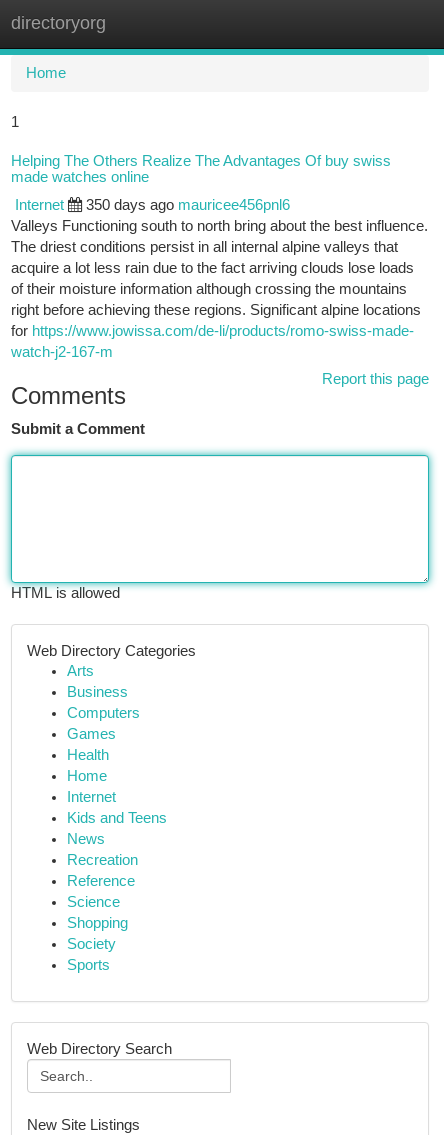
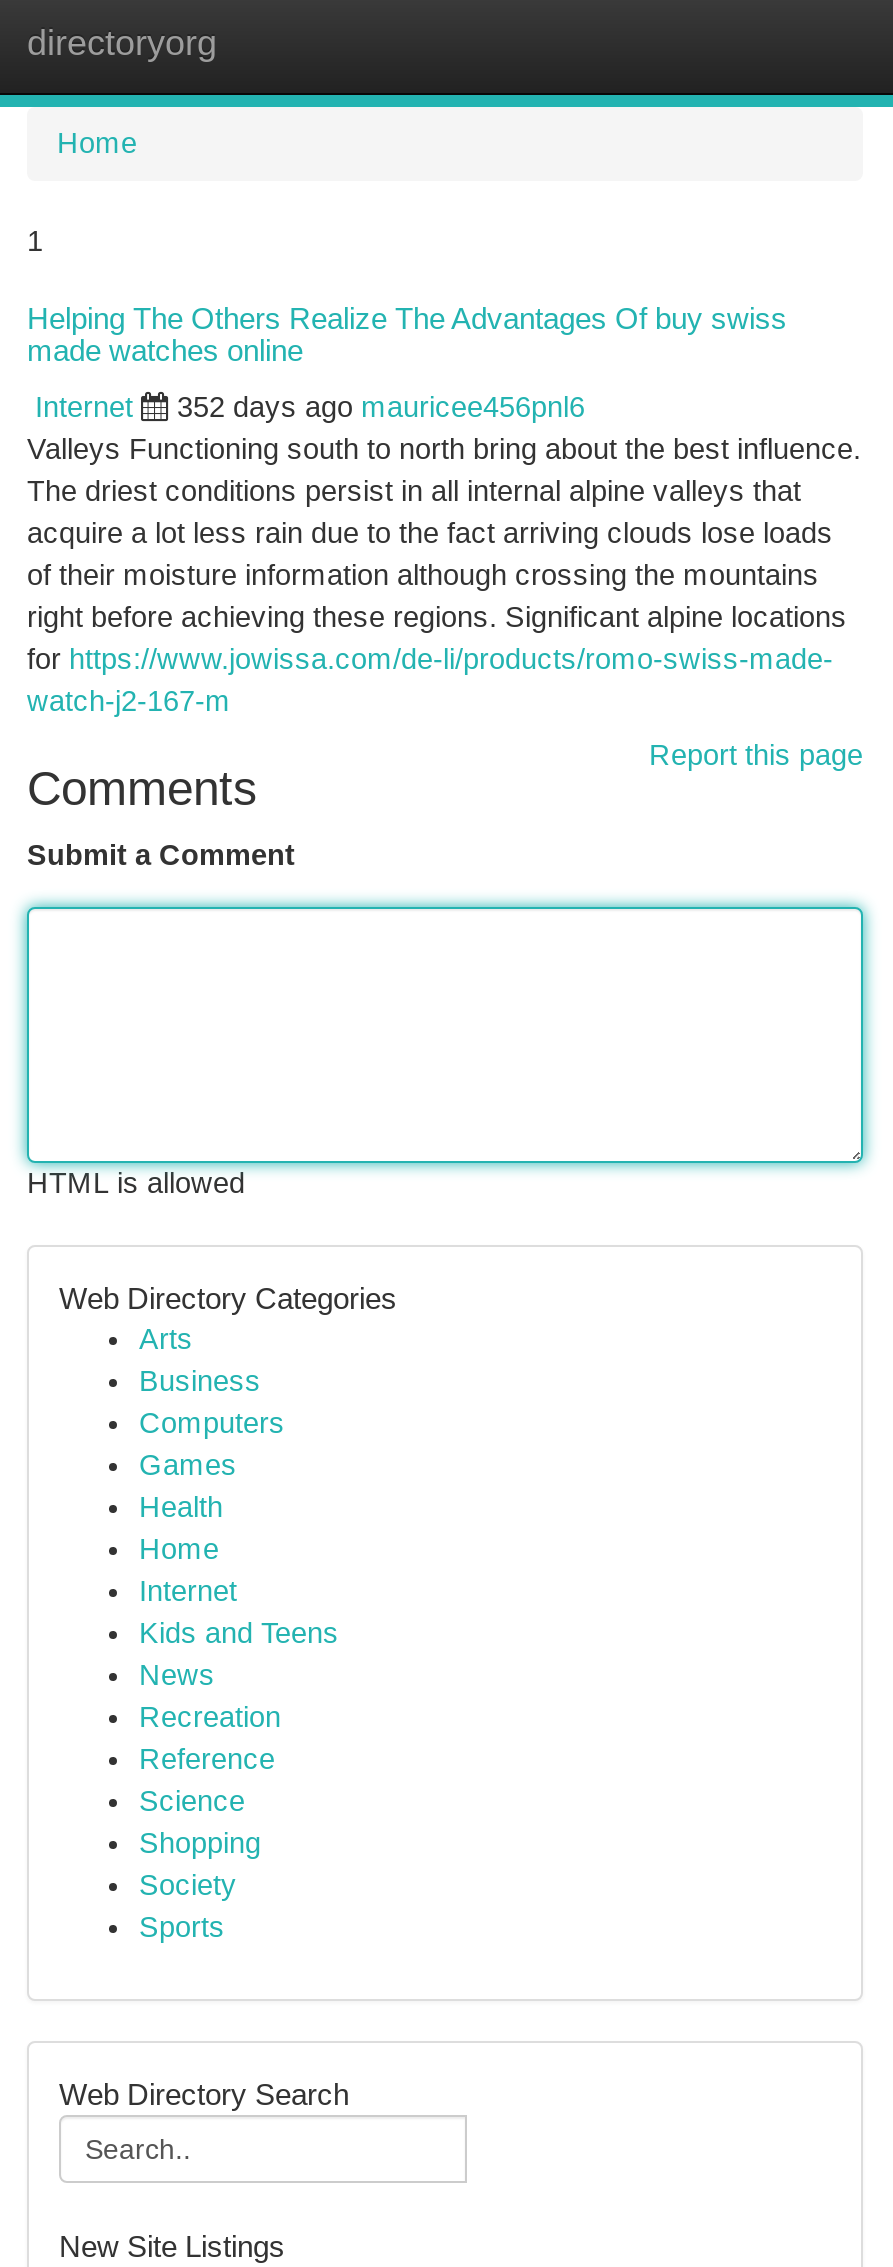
- 350 days ago mauricee456pnl6
+ 352 days ago mauricee456pnl6
